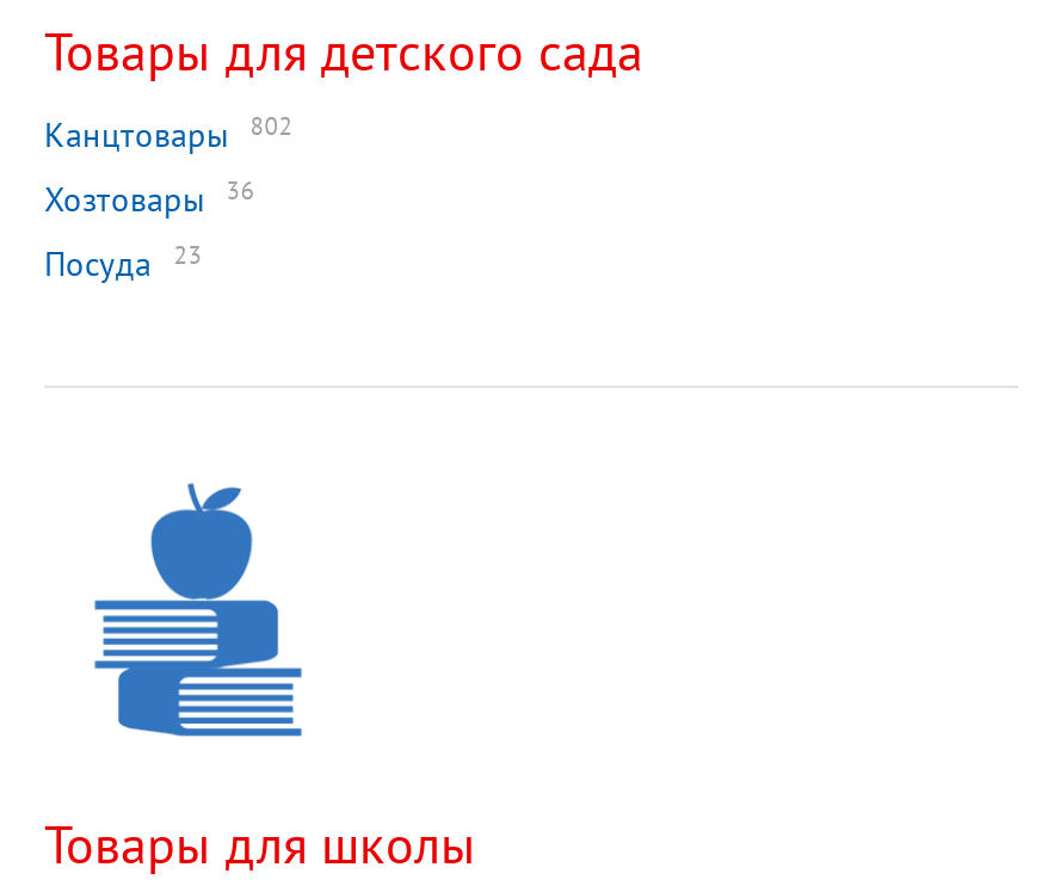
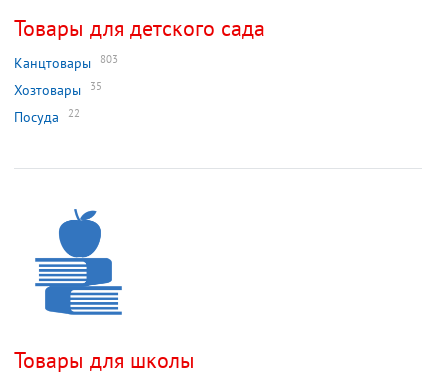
- Канцтовары 802
+ Канцтовары 803

- Хозтовары 36
+ Хозтовары 35

- Посуда 23
+ Посуда 22
